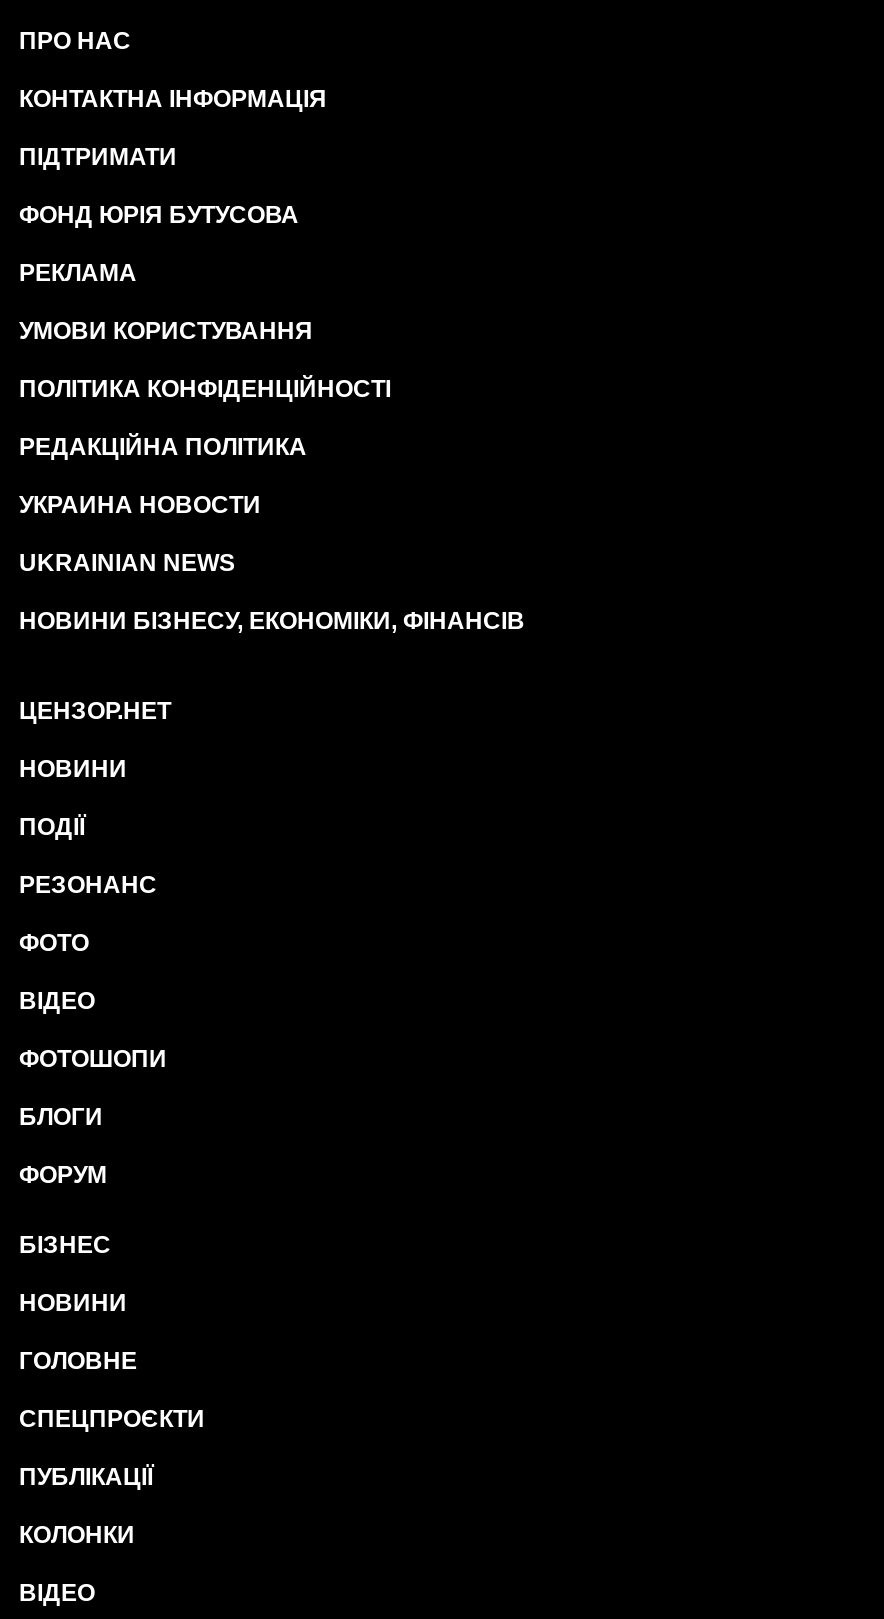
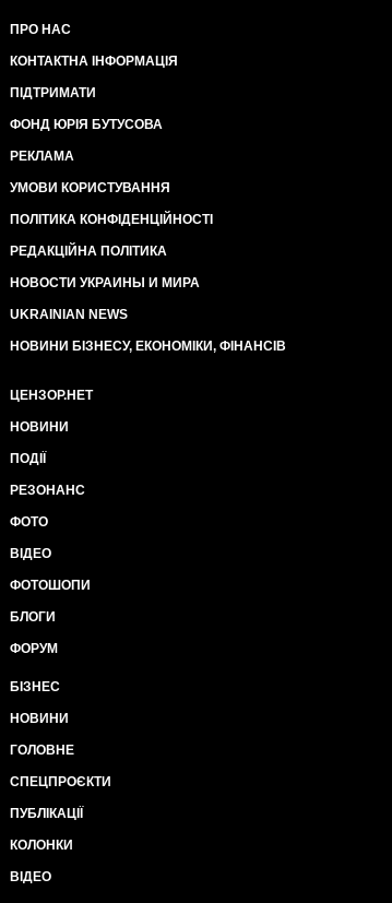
- УКРАИНА НОВОСТИ
+ НОВОСТИ УКРАИНЫ И МИРА
